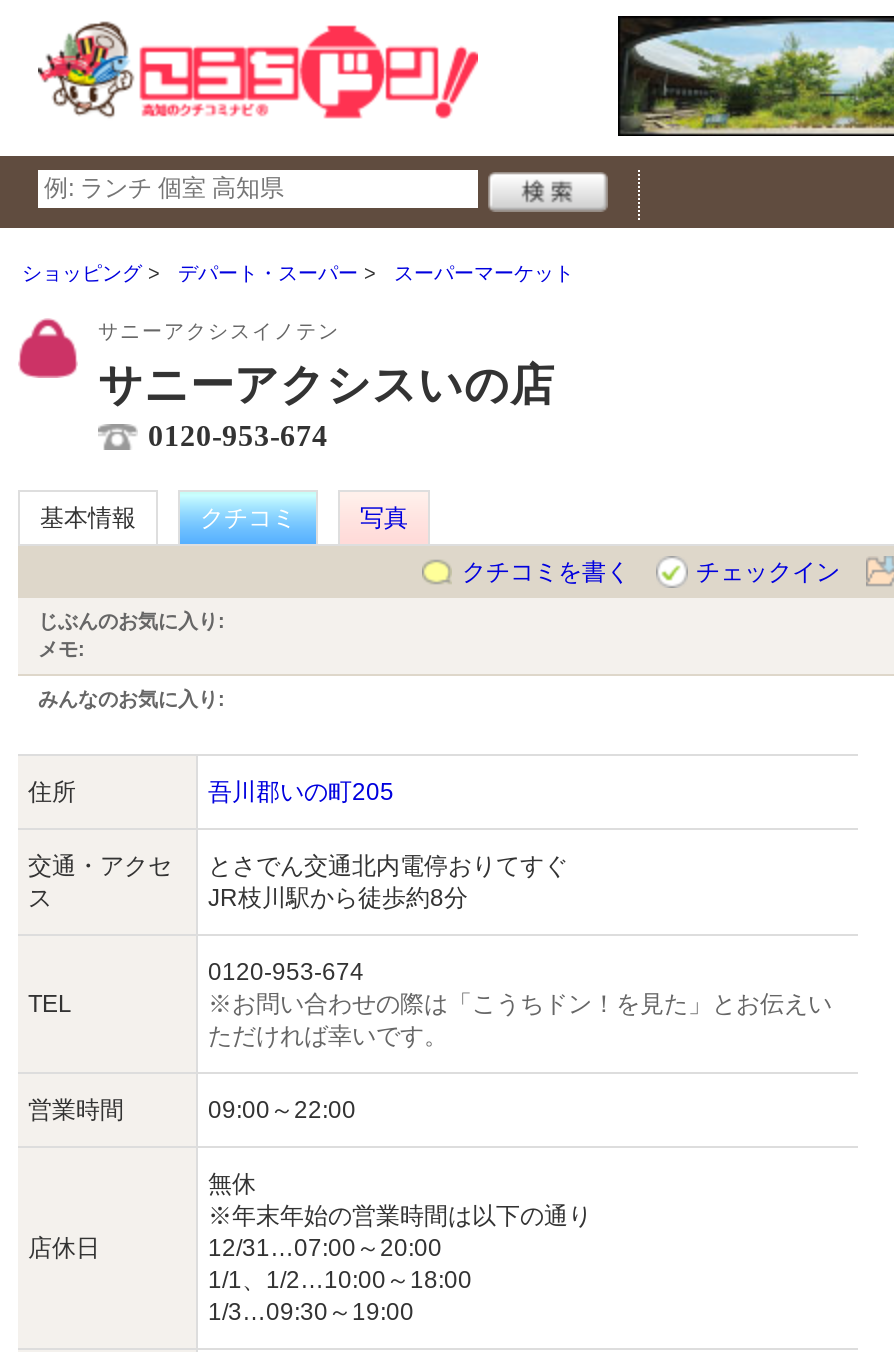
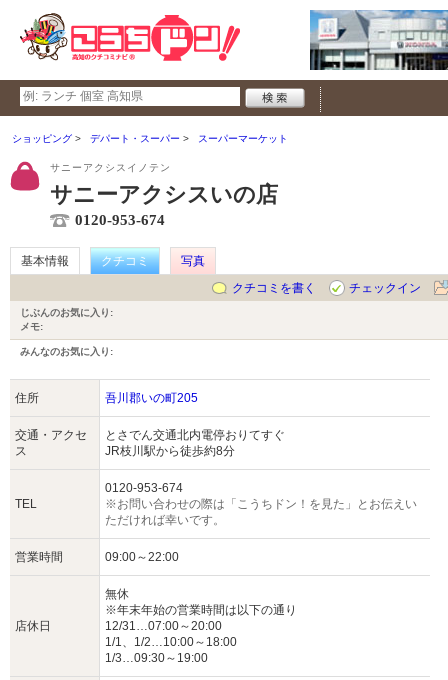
- [image]
+ [image]
